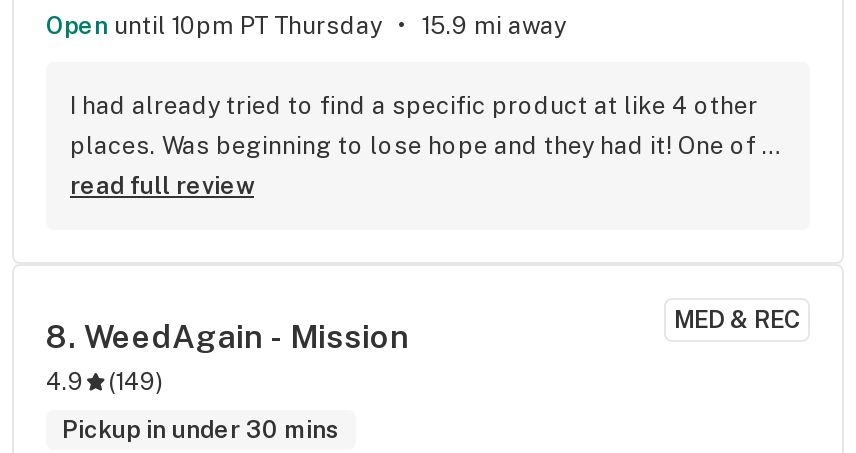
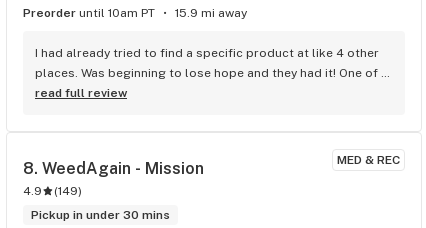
- Open until 10pm PT Thursday
+ Preorder until 10am PT
